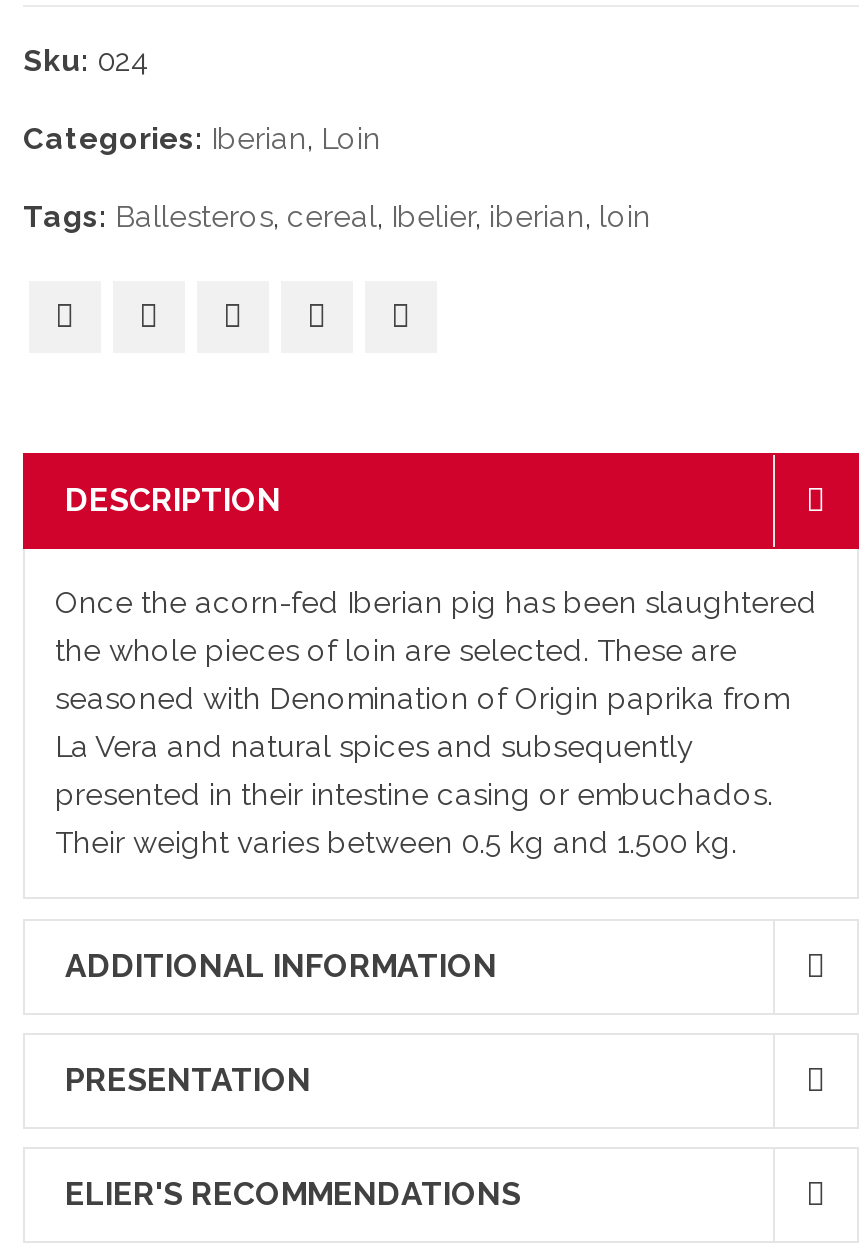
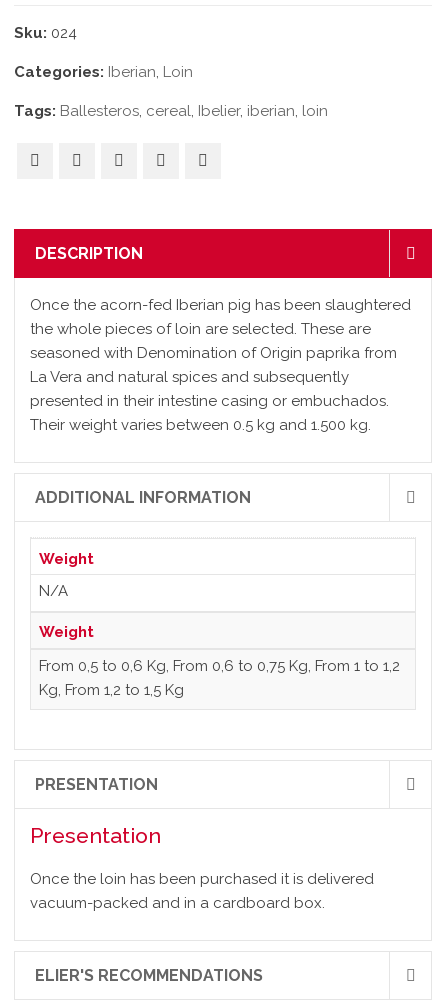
+ Weight
+ N/A
+ Weight
+ From 0,5 to 0,6 Kg, From 0,6 to 0,75 Kg, From 1 to 1,2
+ Kg, From 1,2 to 1,5 Kg

+ Presentation
+ Once the loin has been purchased it is delivered
+ vacuum-packed and in a cardboard box.
